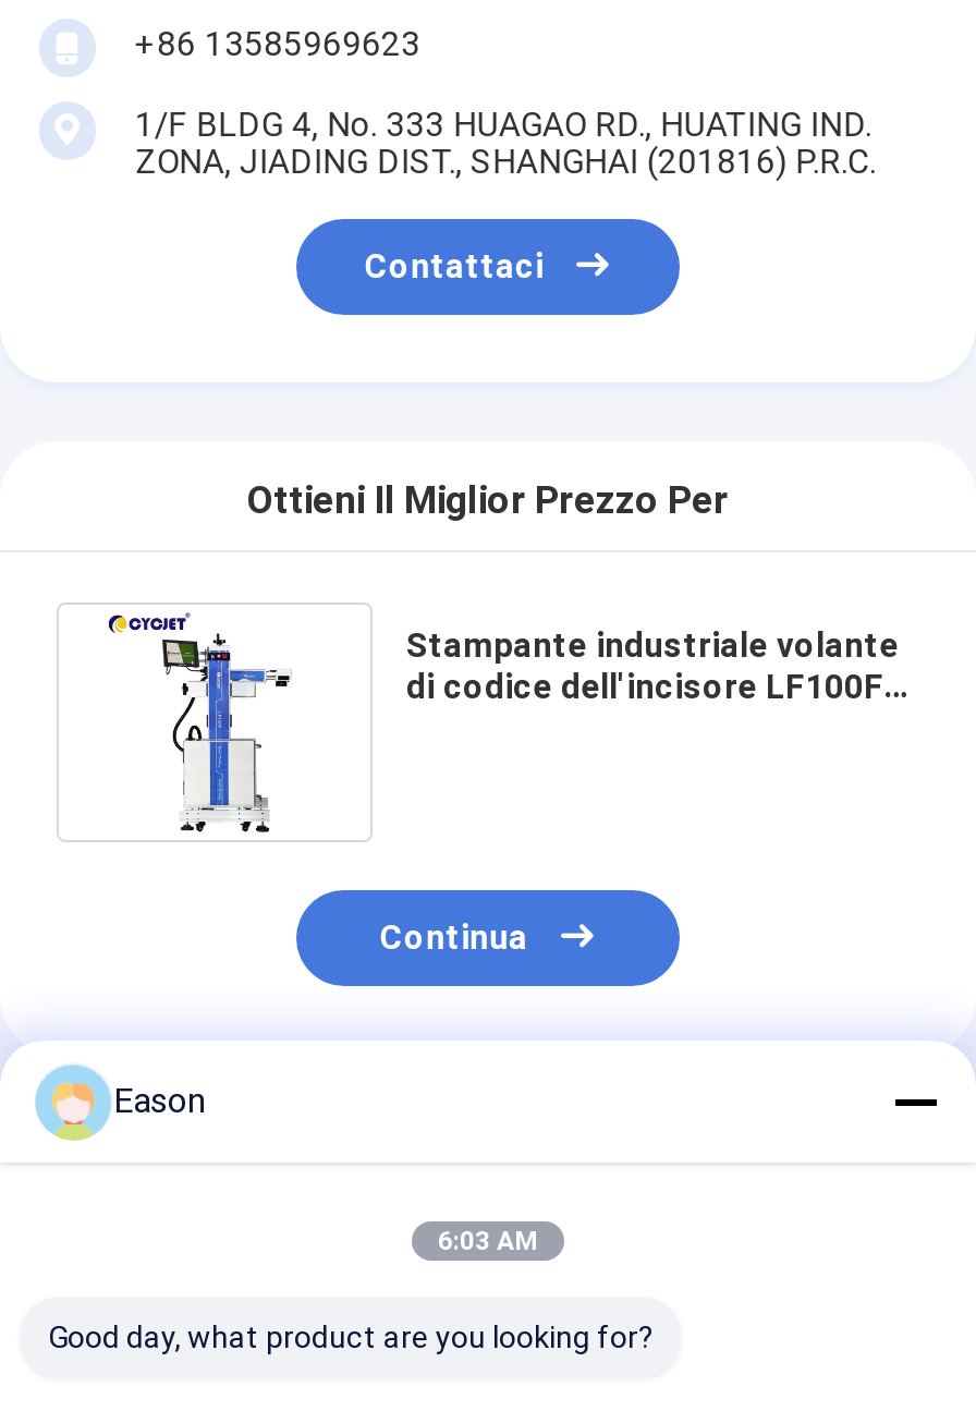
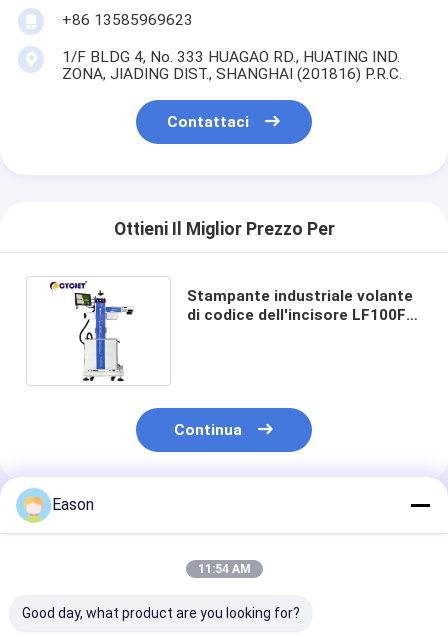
- 6:03 AM
+ 11:54 AM
